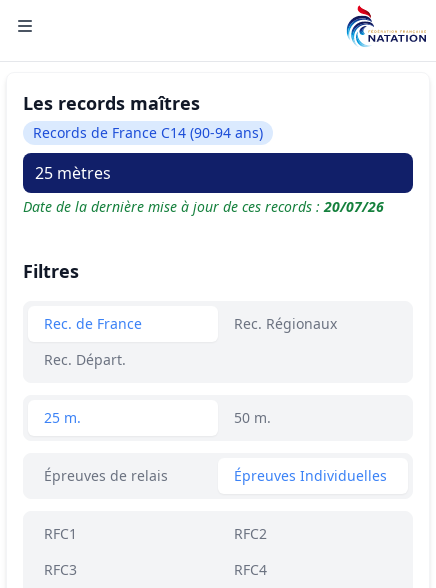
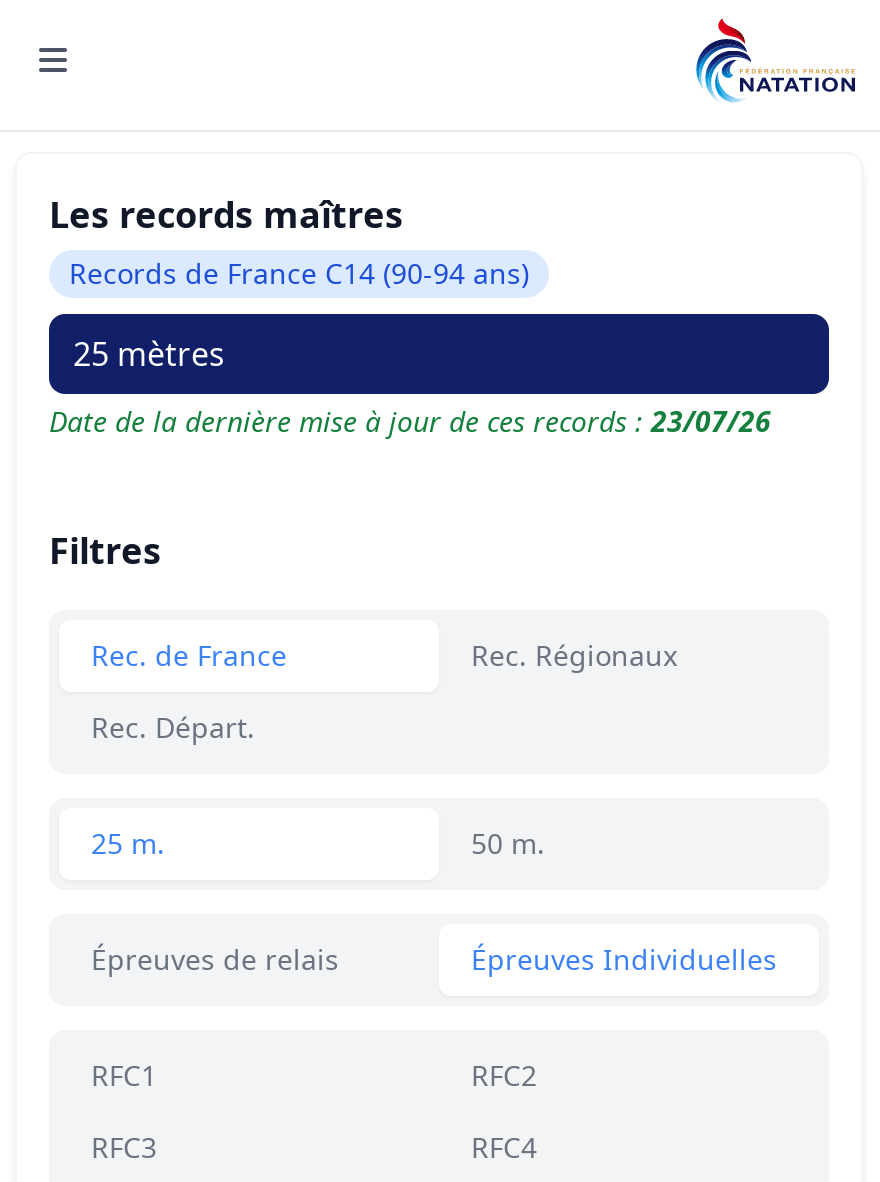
- Date de la dernière mise à jour de ces records : 20/07/26
+ Date de la dernière mise à jour de ces records : 23/07/26
